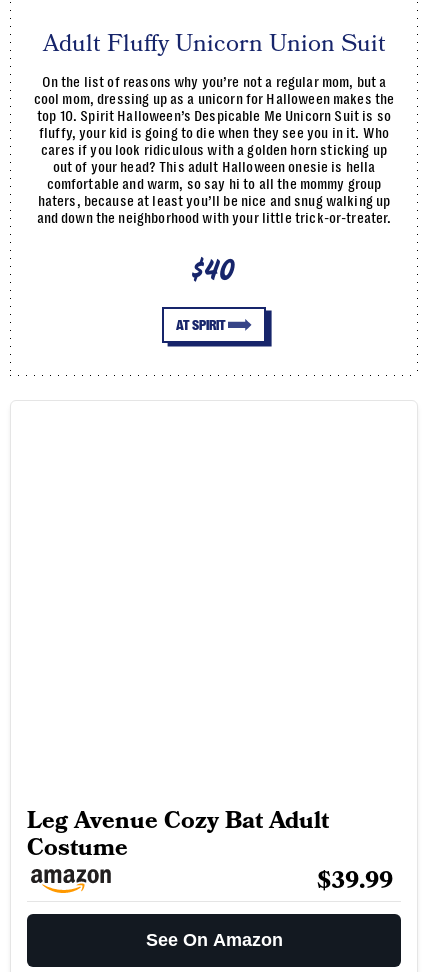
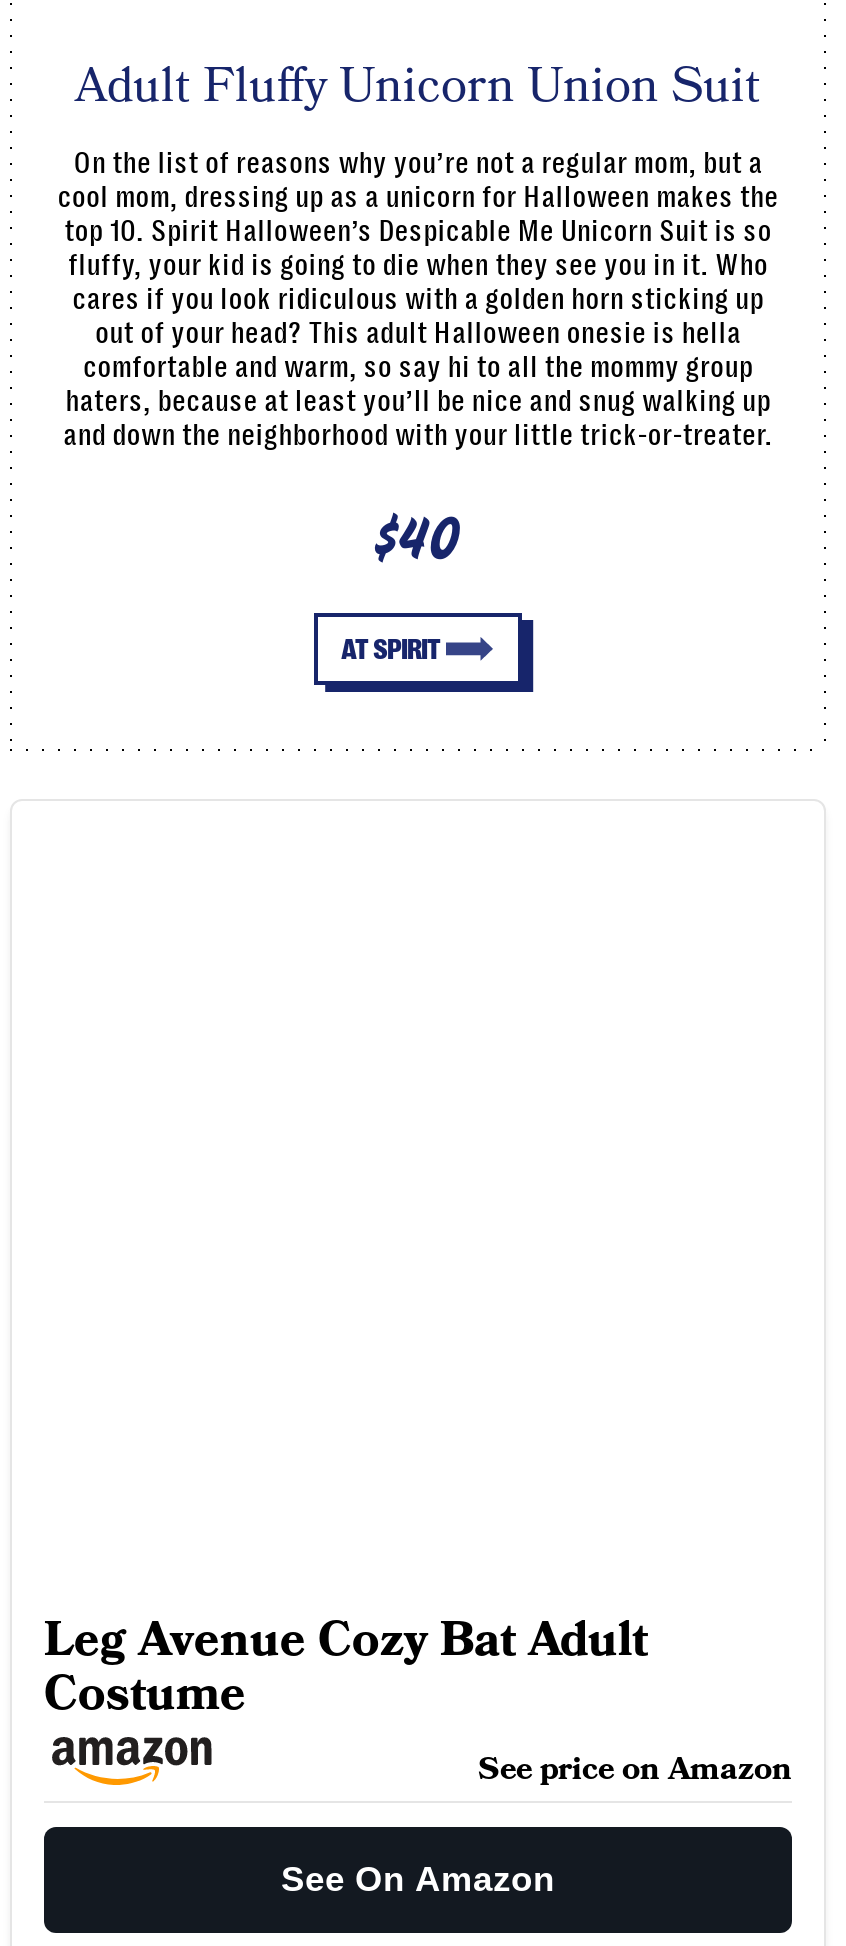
- $39.99
+ See price on Amazon
